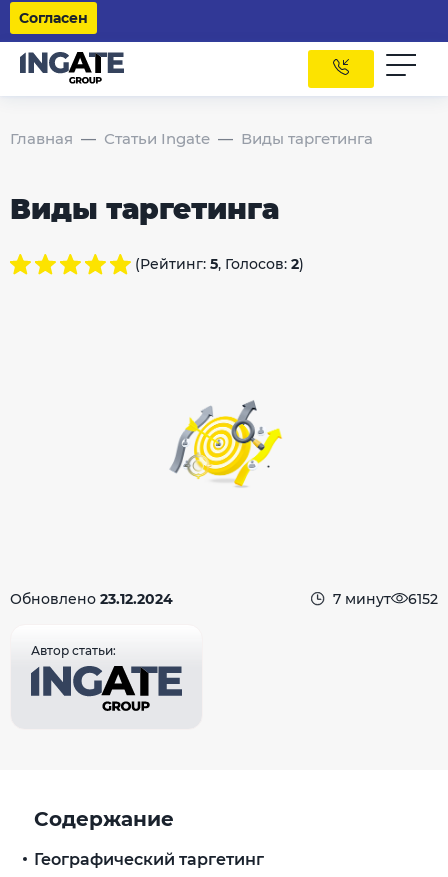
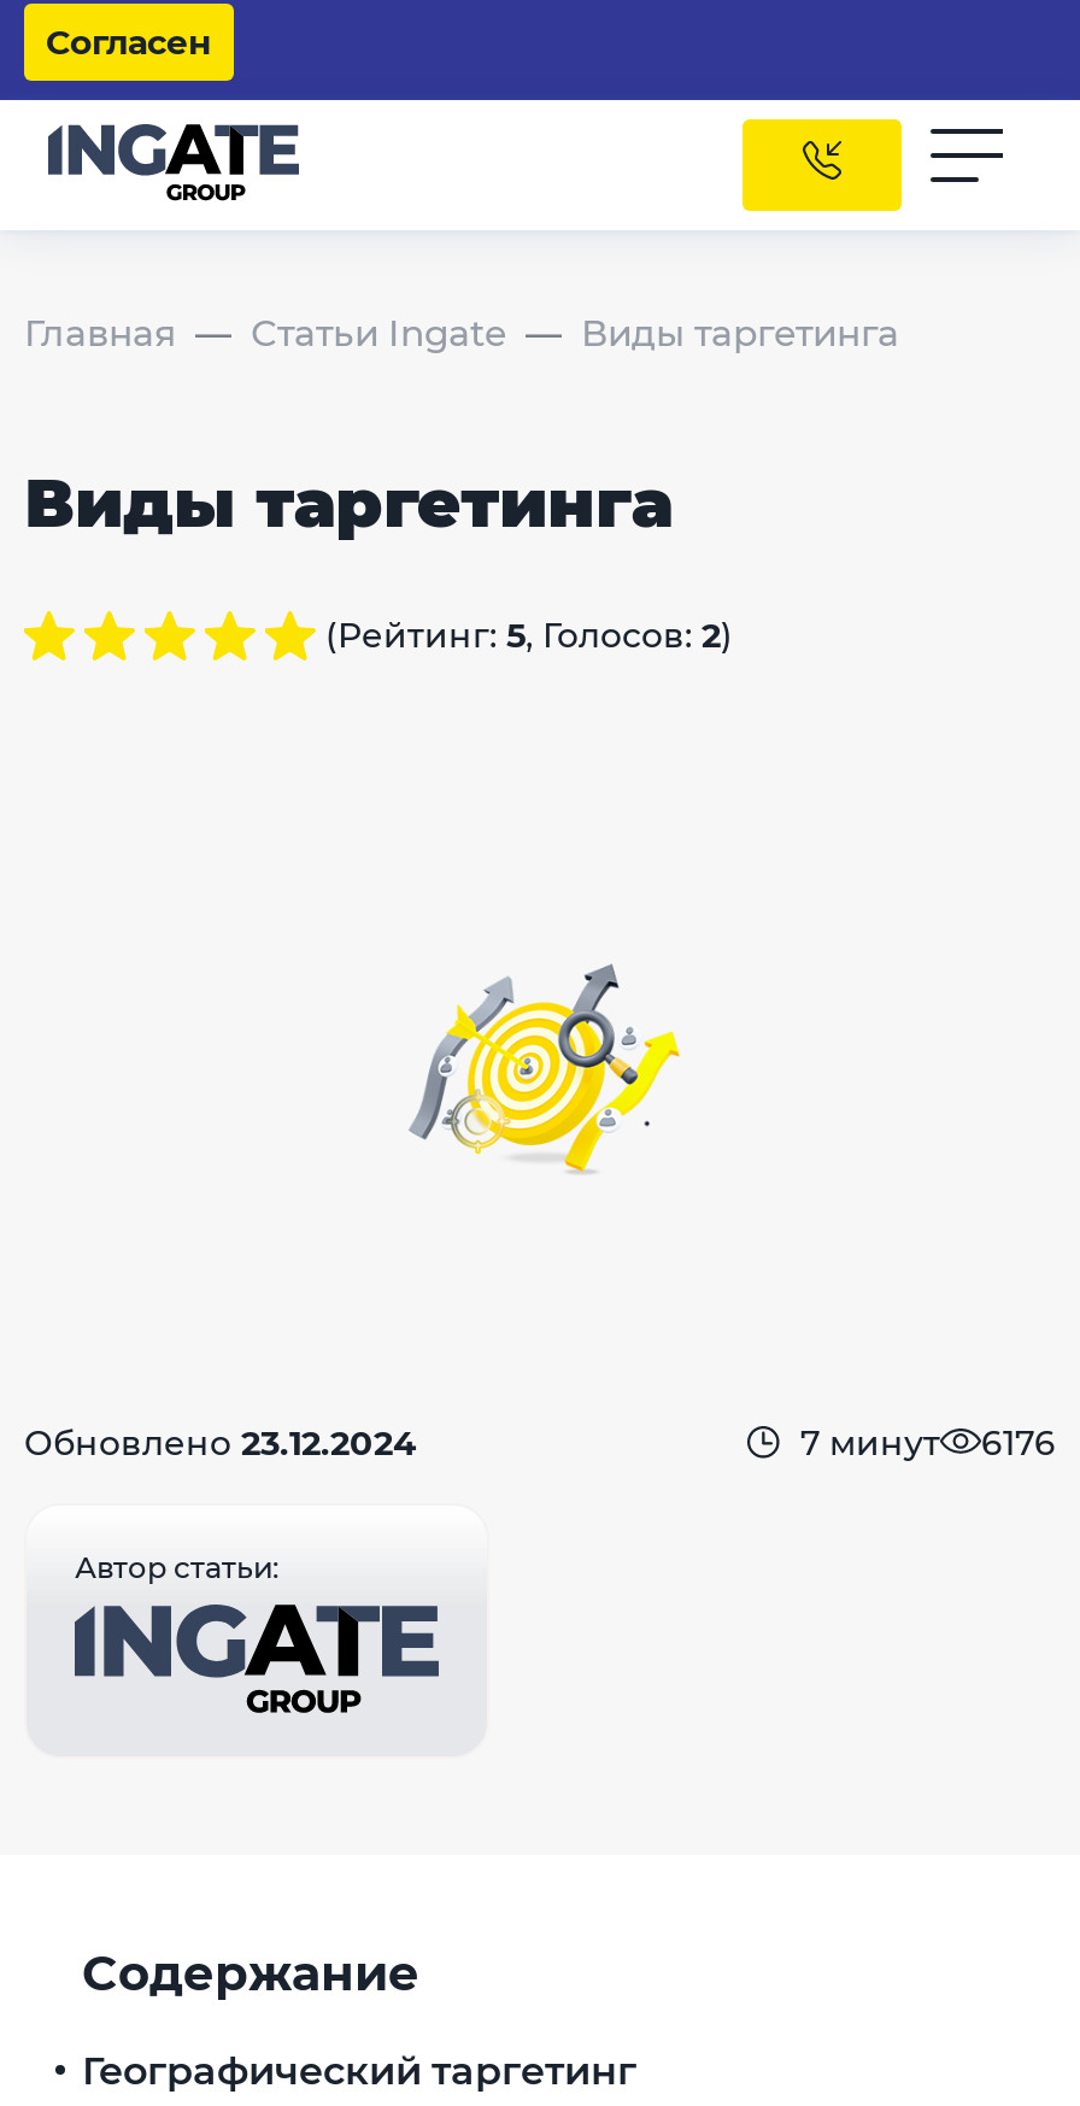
- 7 минут 6152
+ 7 минут 6176
